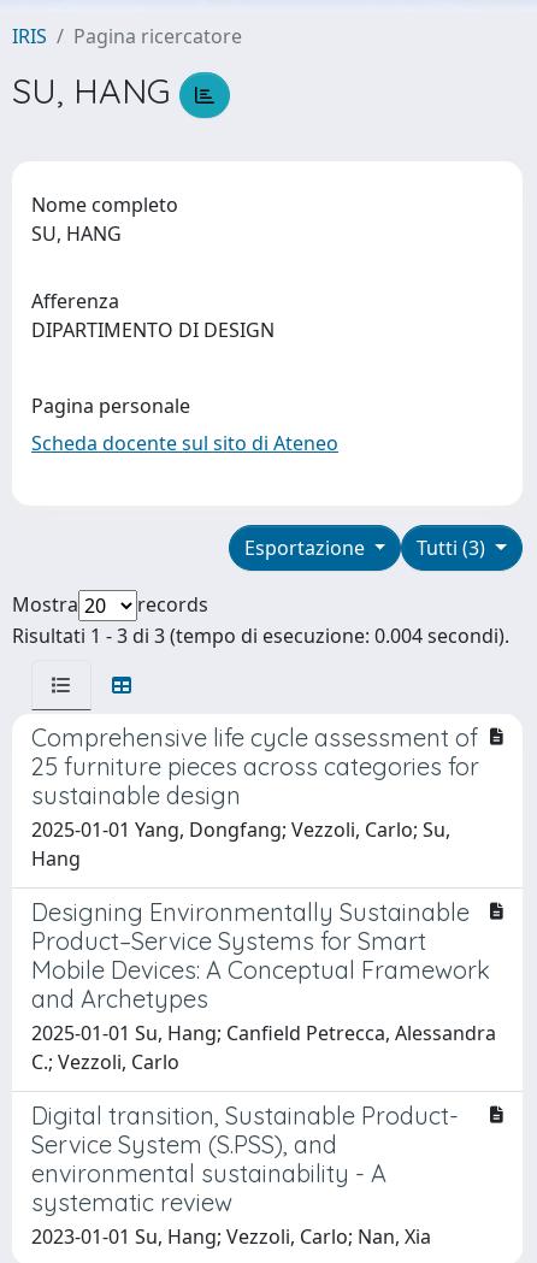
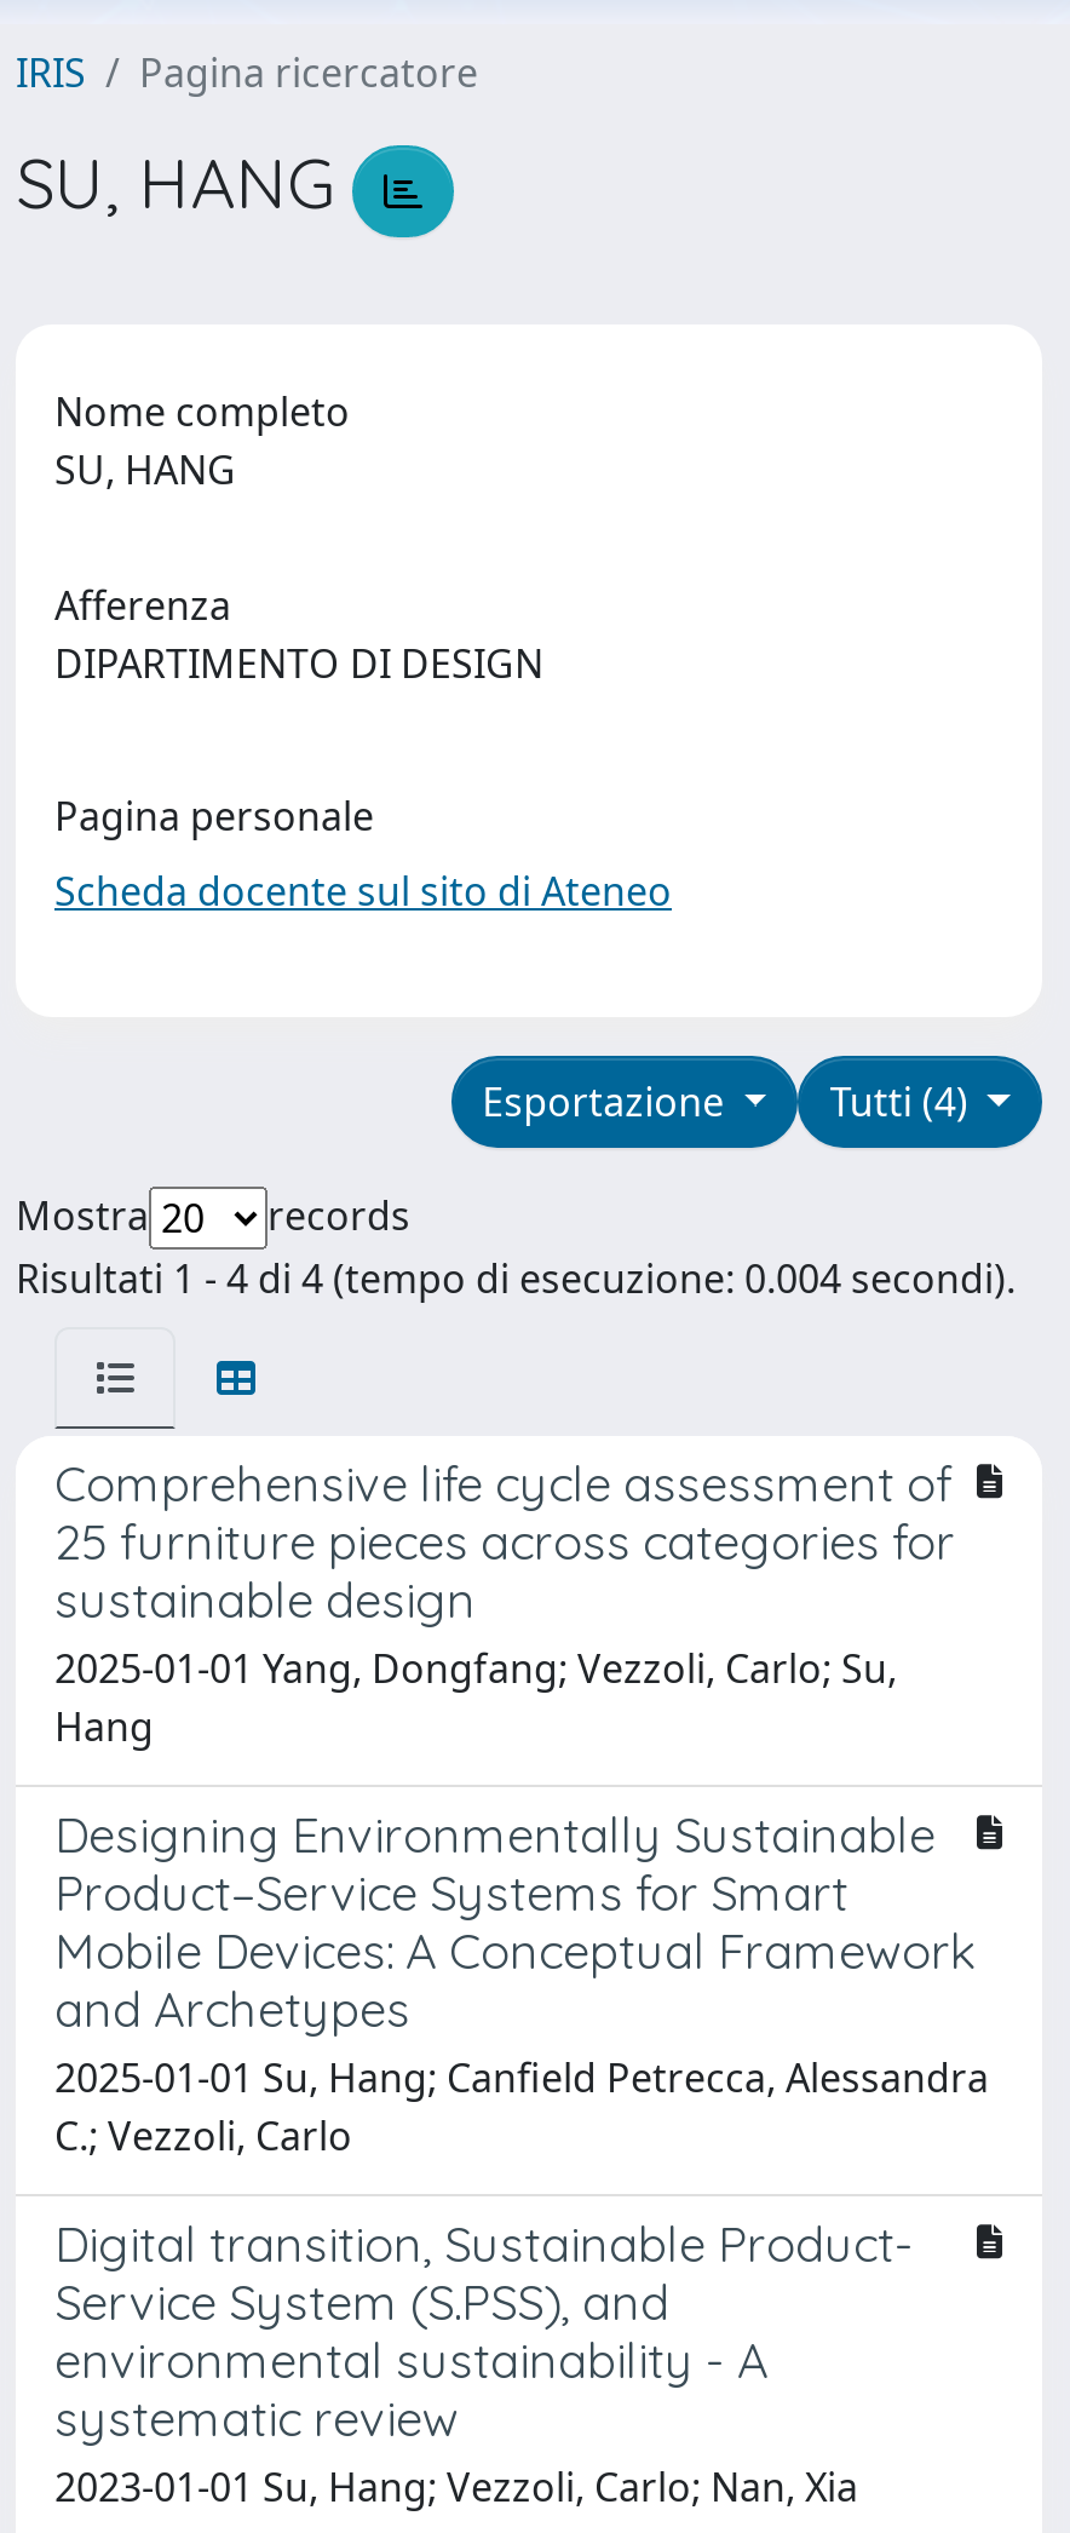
- Esportazione Tutti (3)
+ Esportazione Tutti (4)

- Risultati 1 - 3 di 3 (tempo di esecuzione: 0.004 secondi).
+ Risultati 1 - 4 di 4 (tempo di esecuzione: 0.004 secondi).
